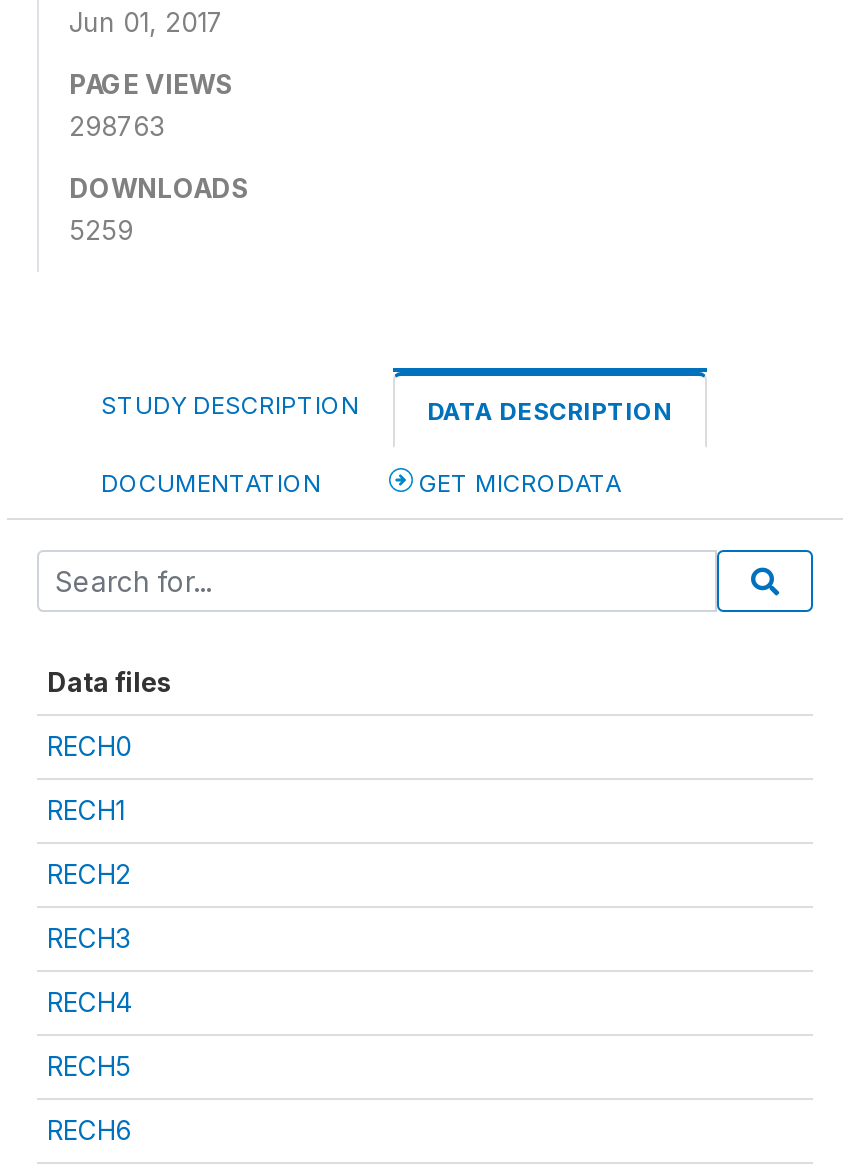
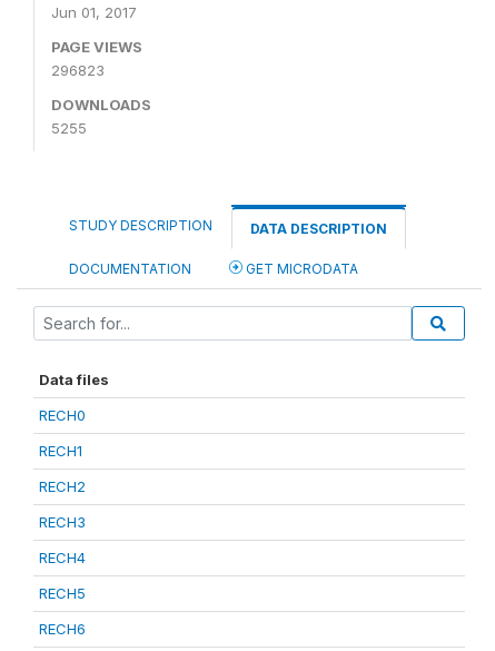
- 298763
+ 296823

- 5259
+ 5255
